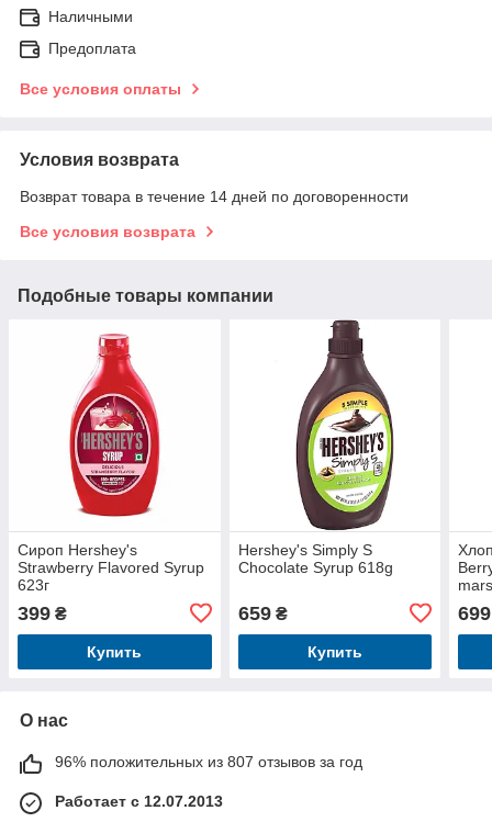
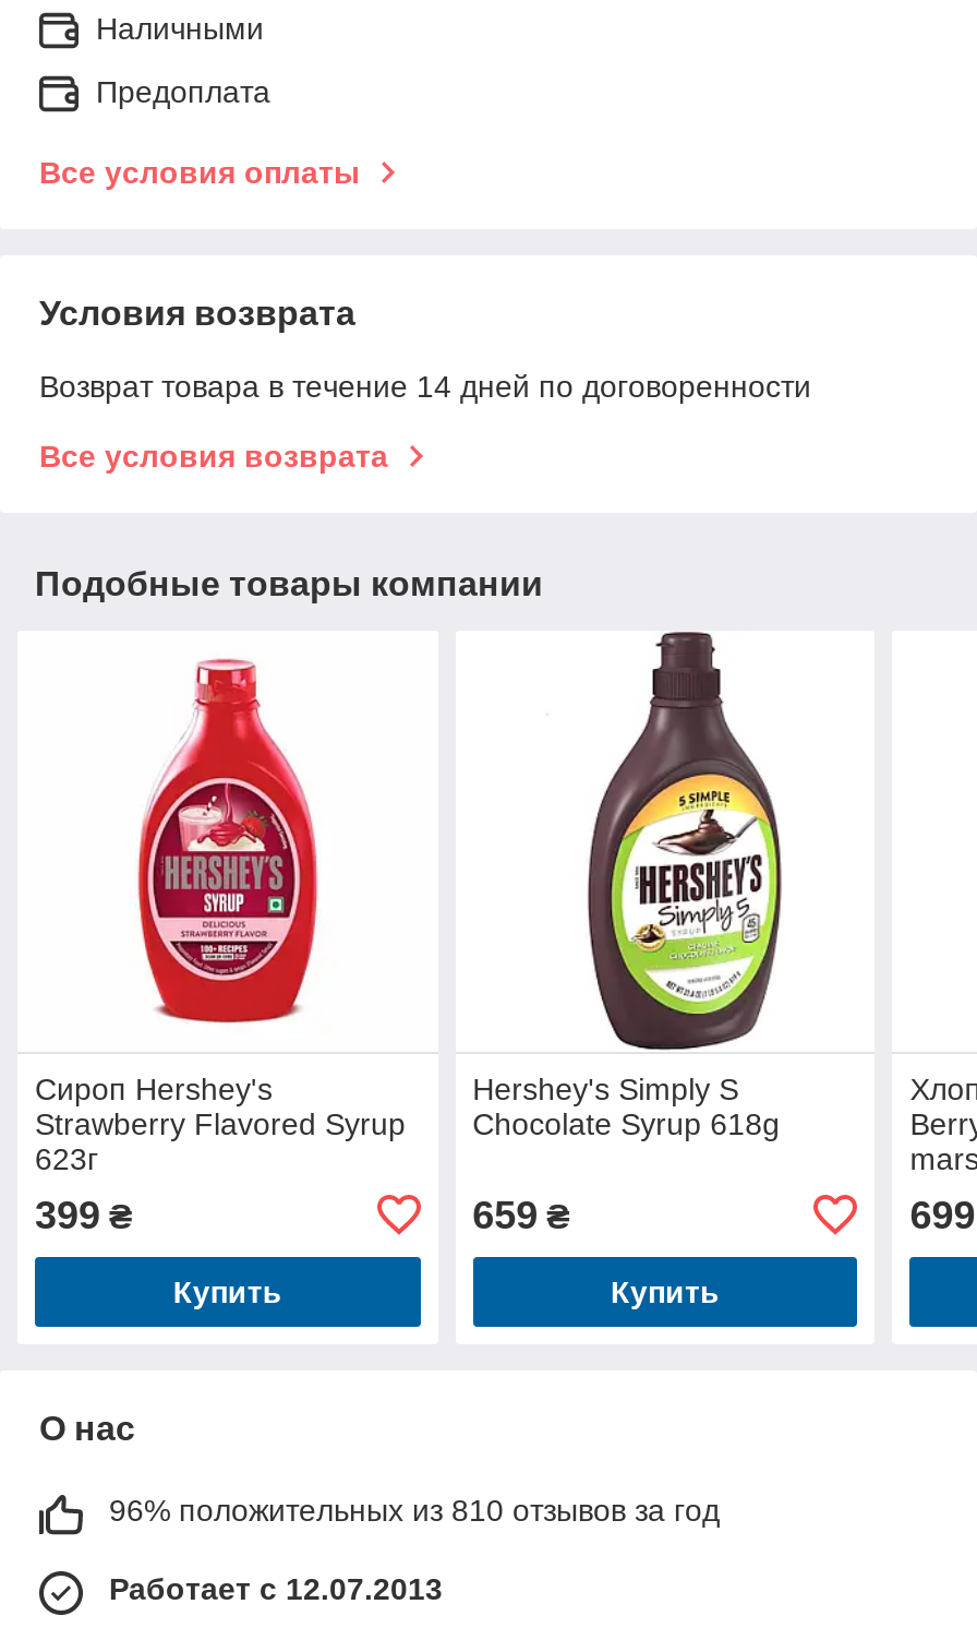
- 96% положительных из 807 отзывов за год
+ 96% положительных из 810 отзывов за год
